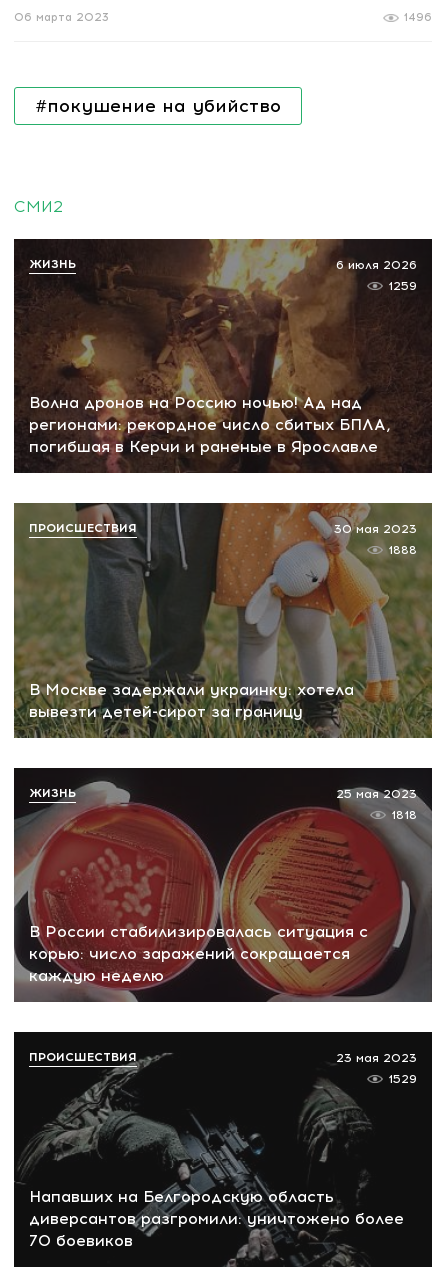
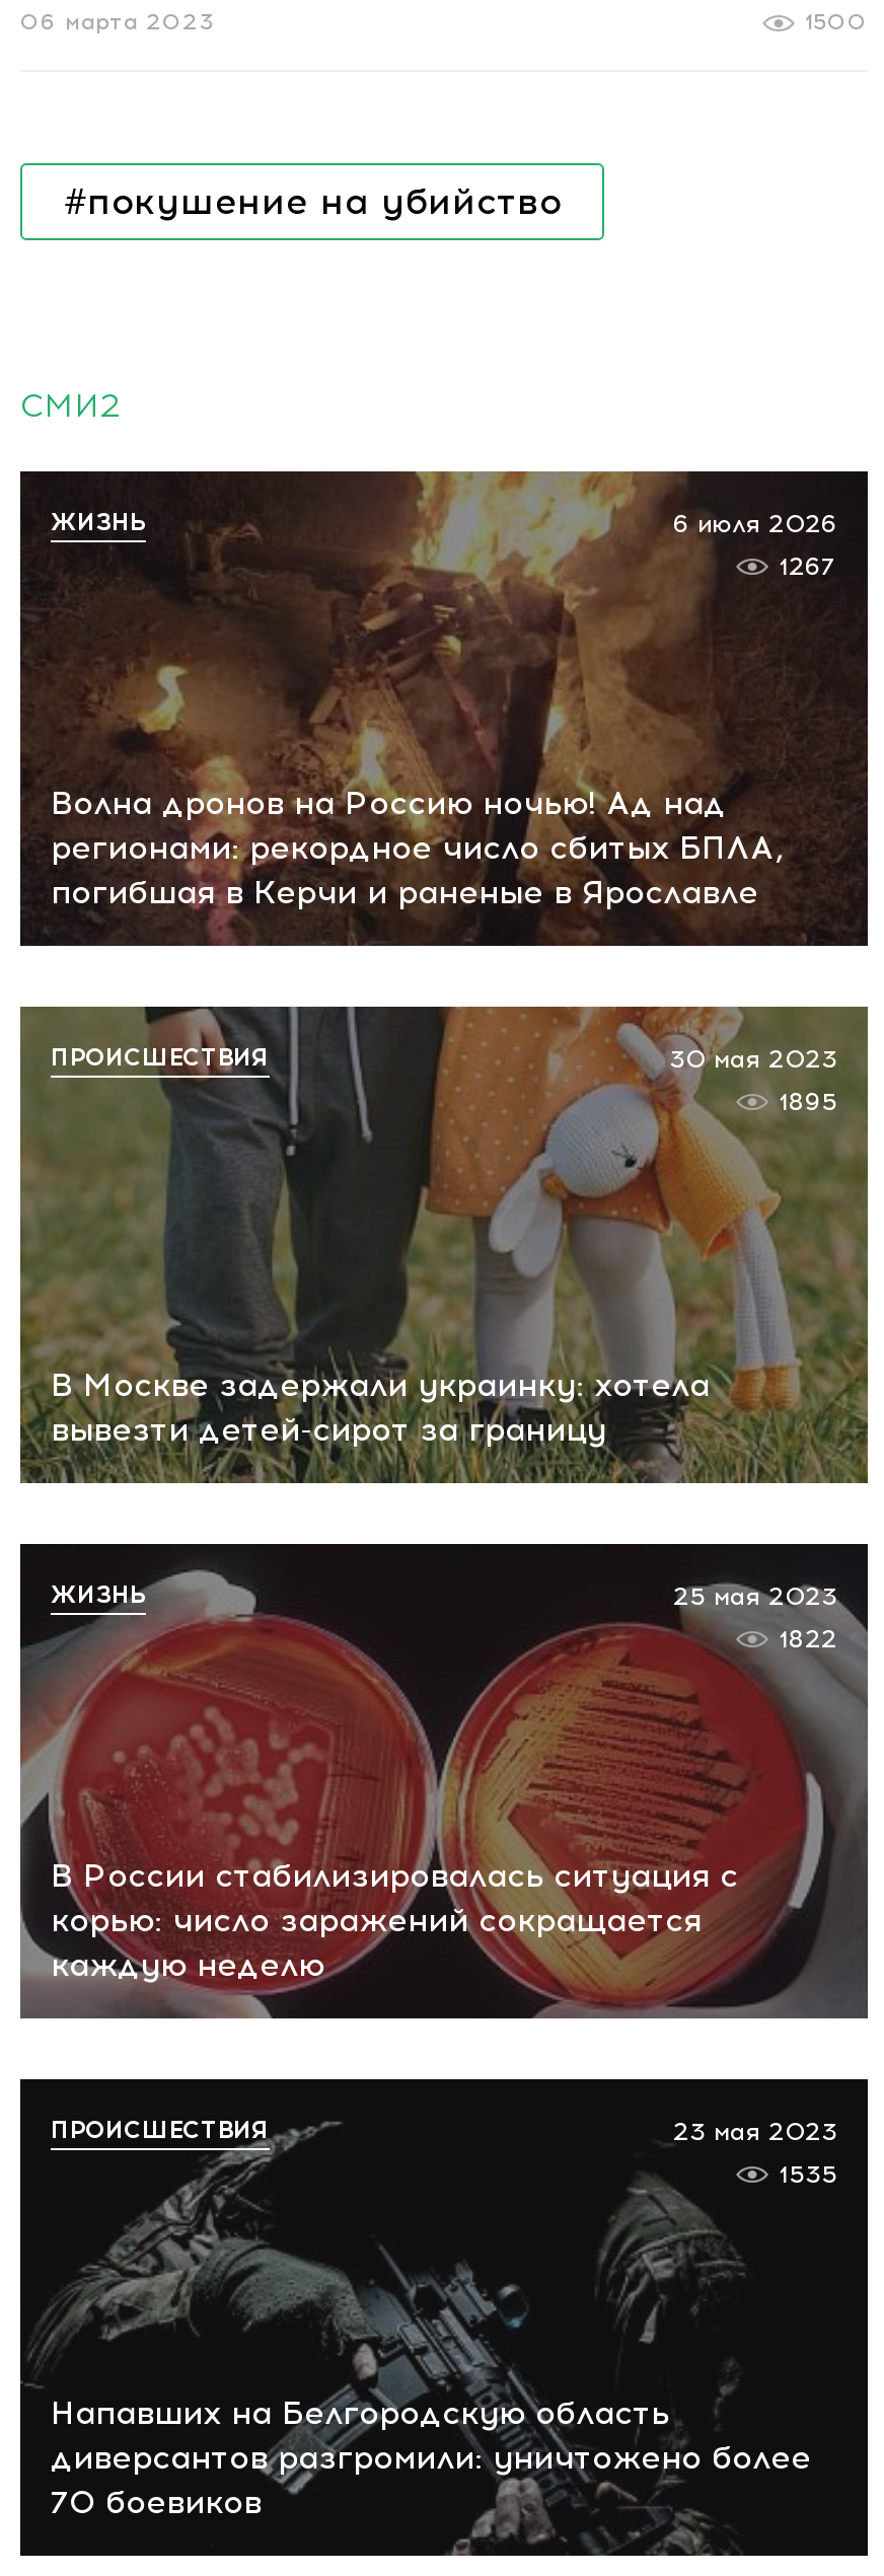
- 1496
+ 1500

- 1259
+ 1267

- 1888
+ 1895

- 1818
+ 1822

- 1529
+ 1535
